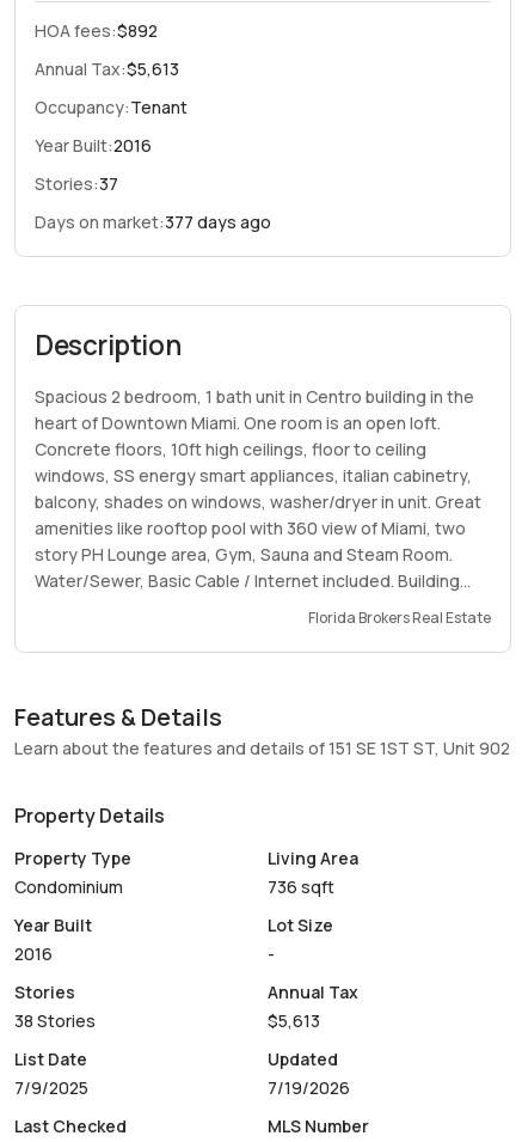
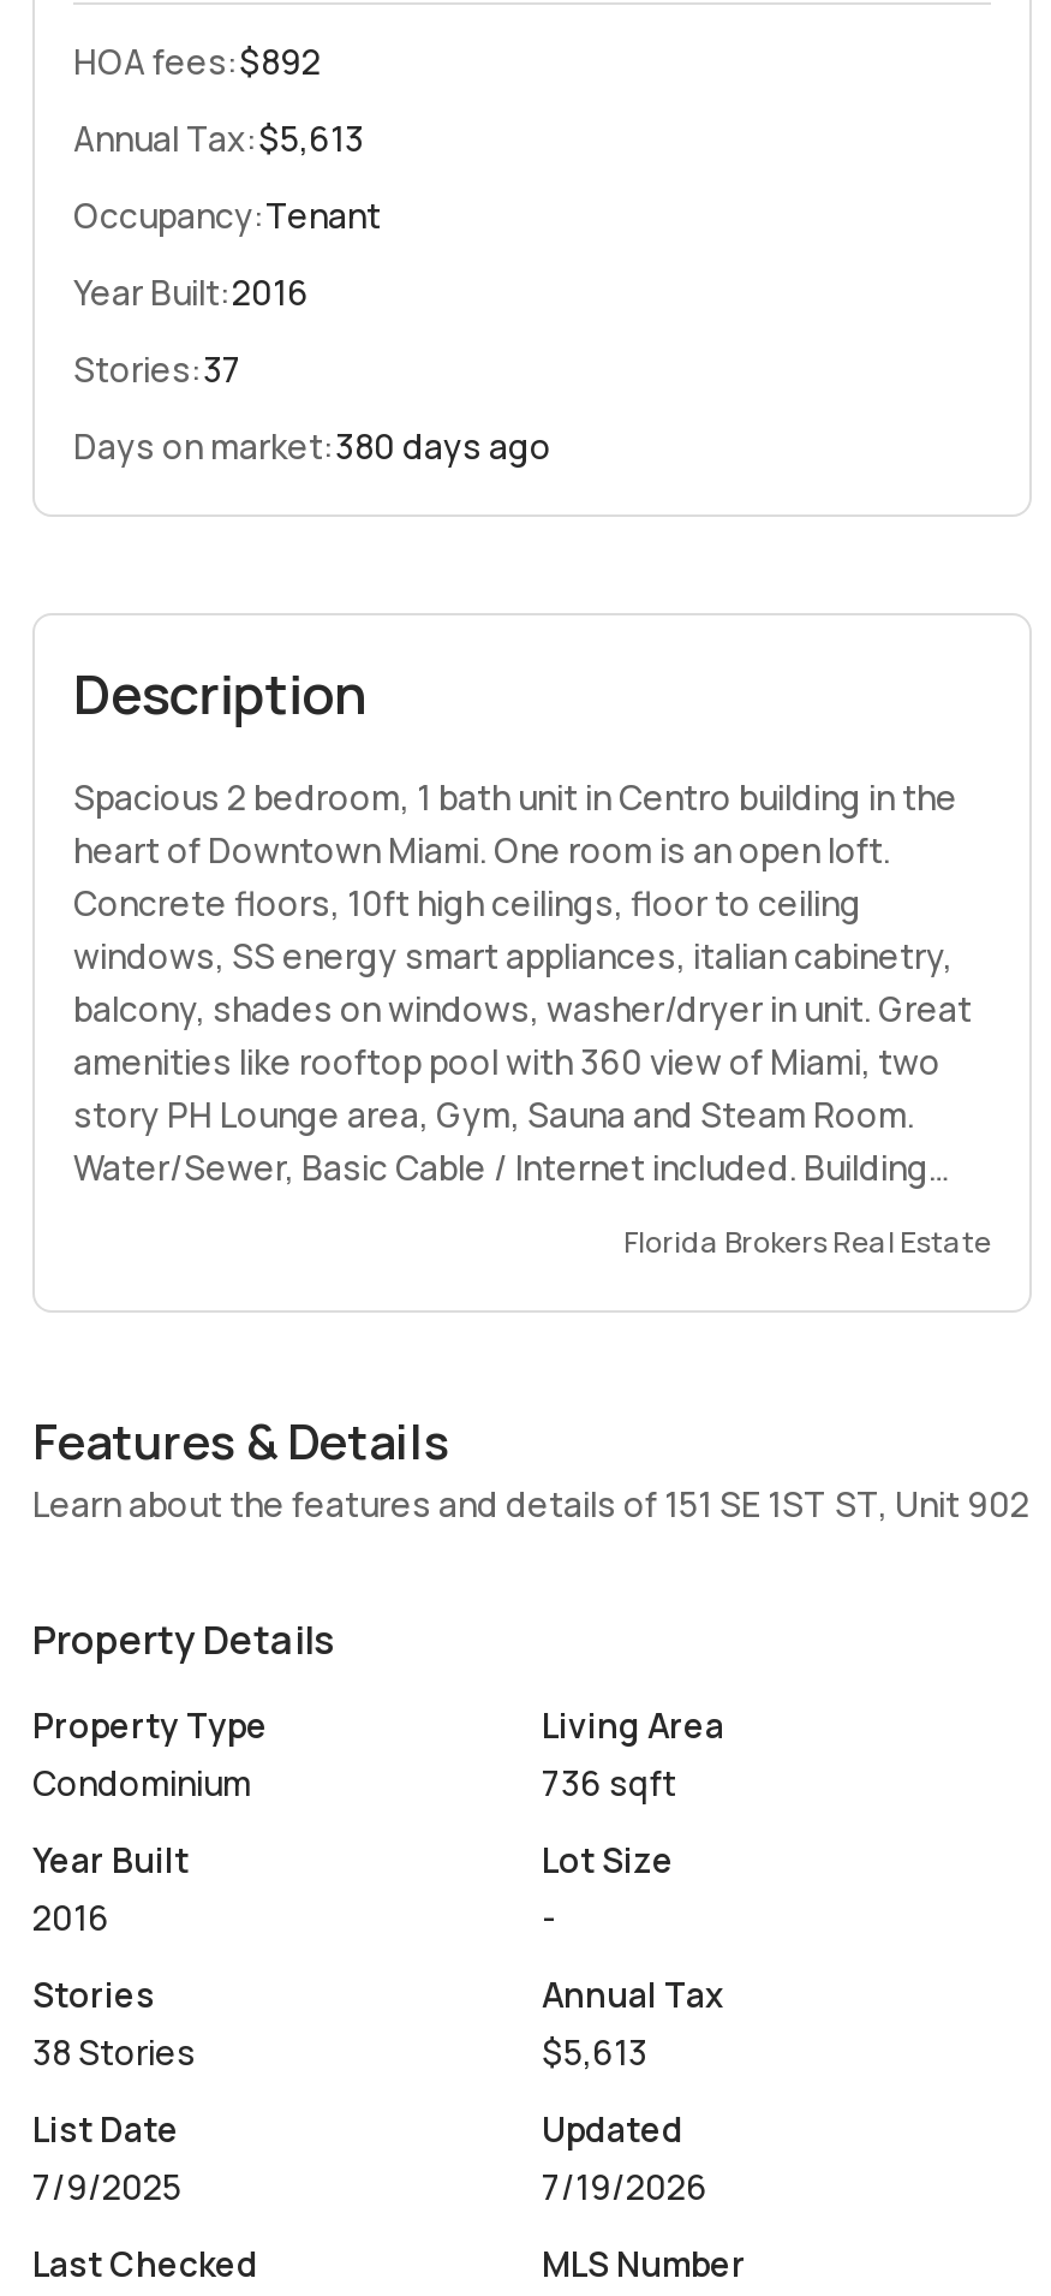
- Days on market:377 days ago
+ Days on market:380 days ago
